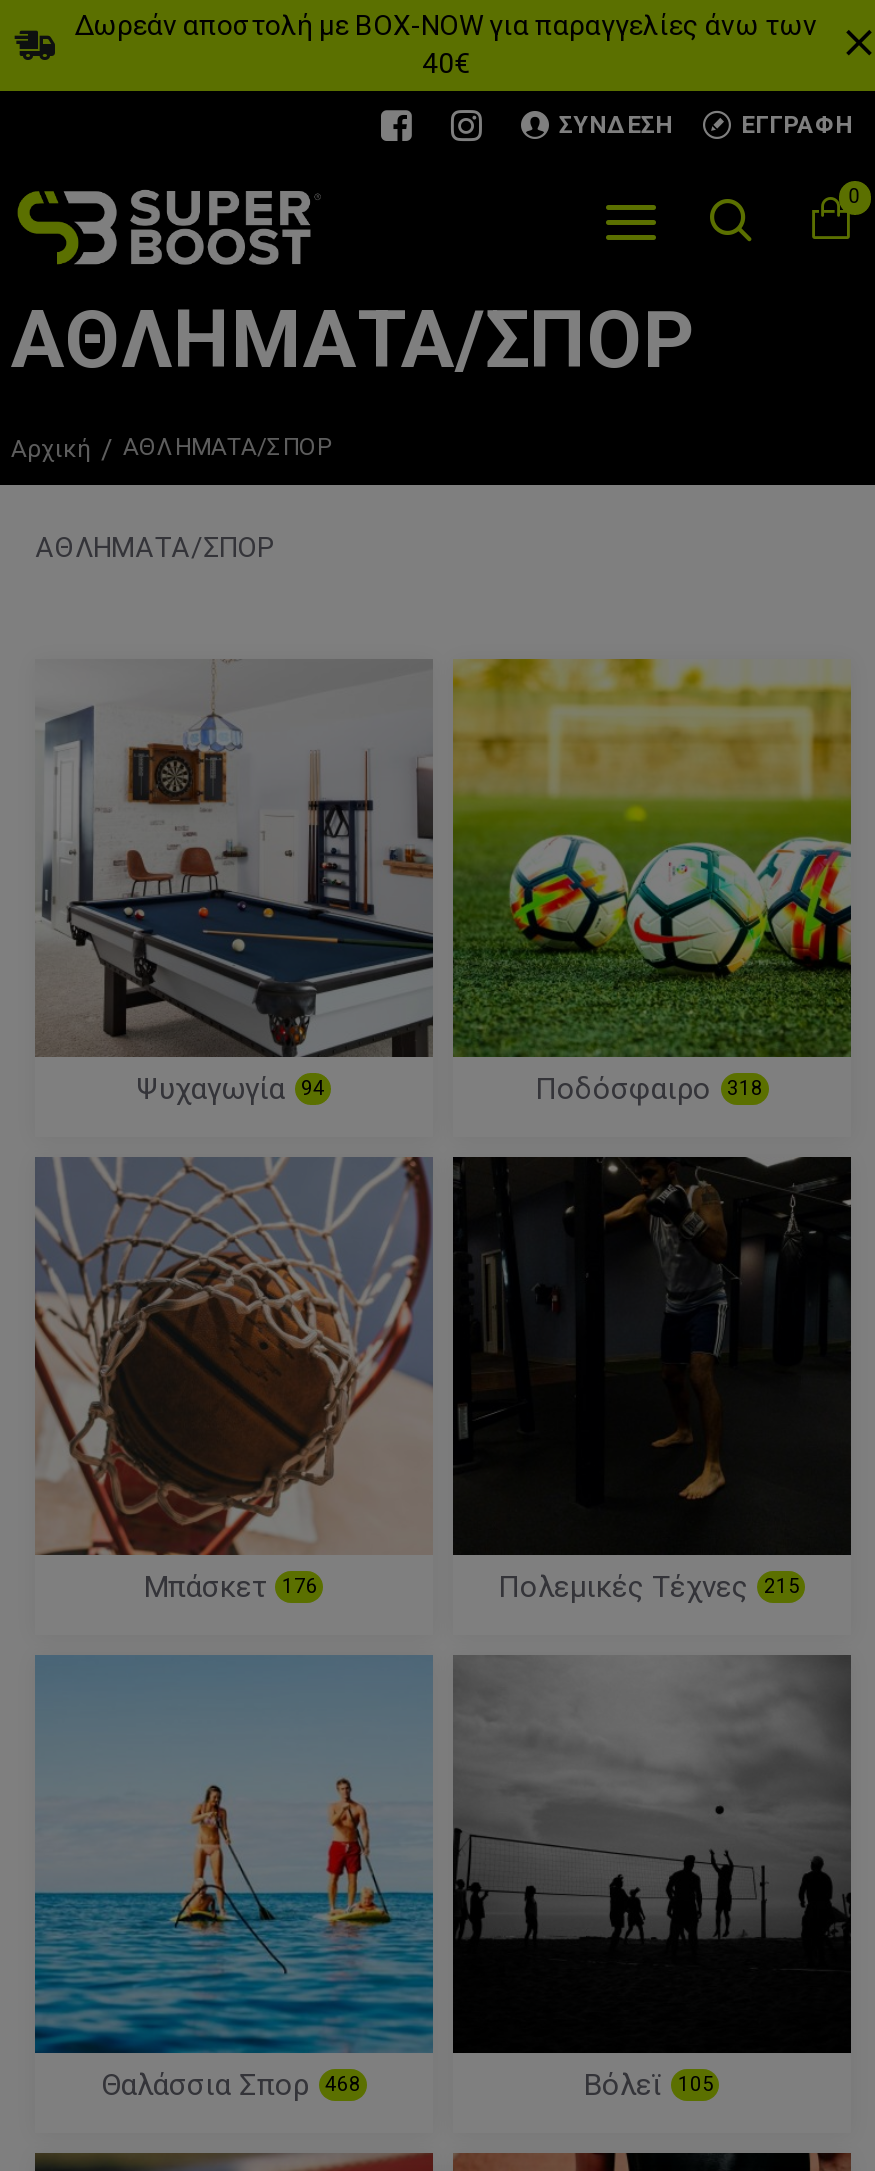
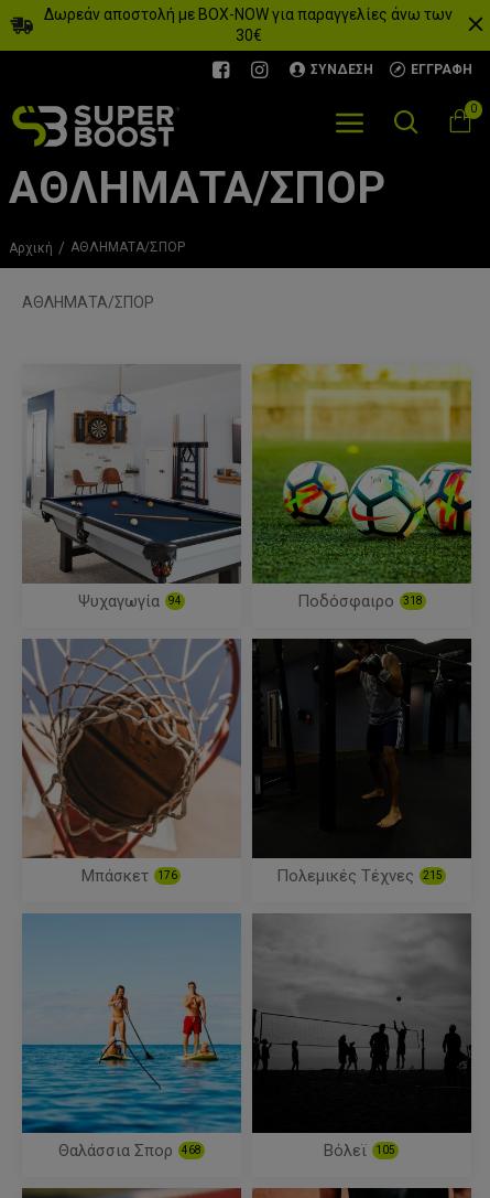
- 40€
+ 30€
